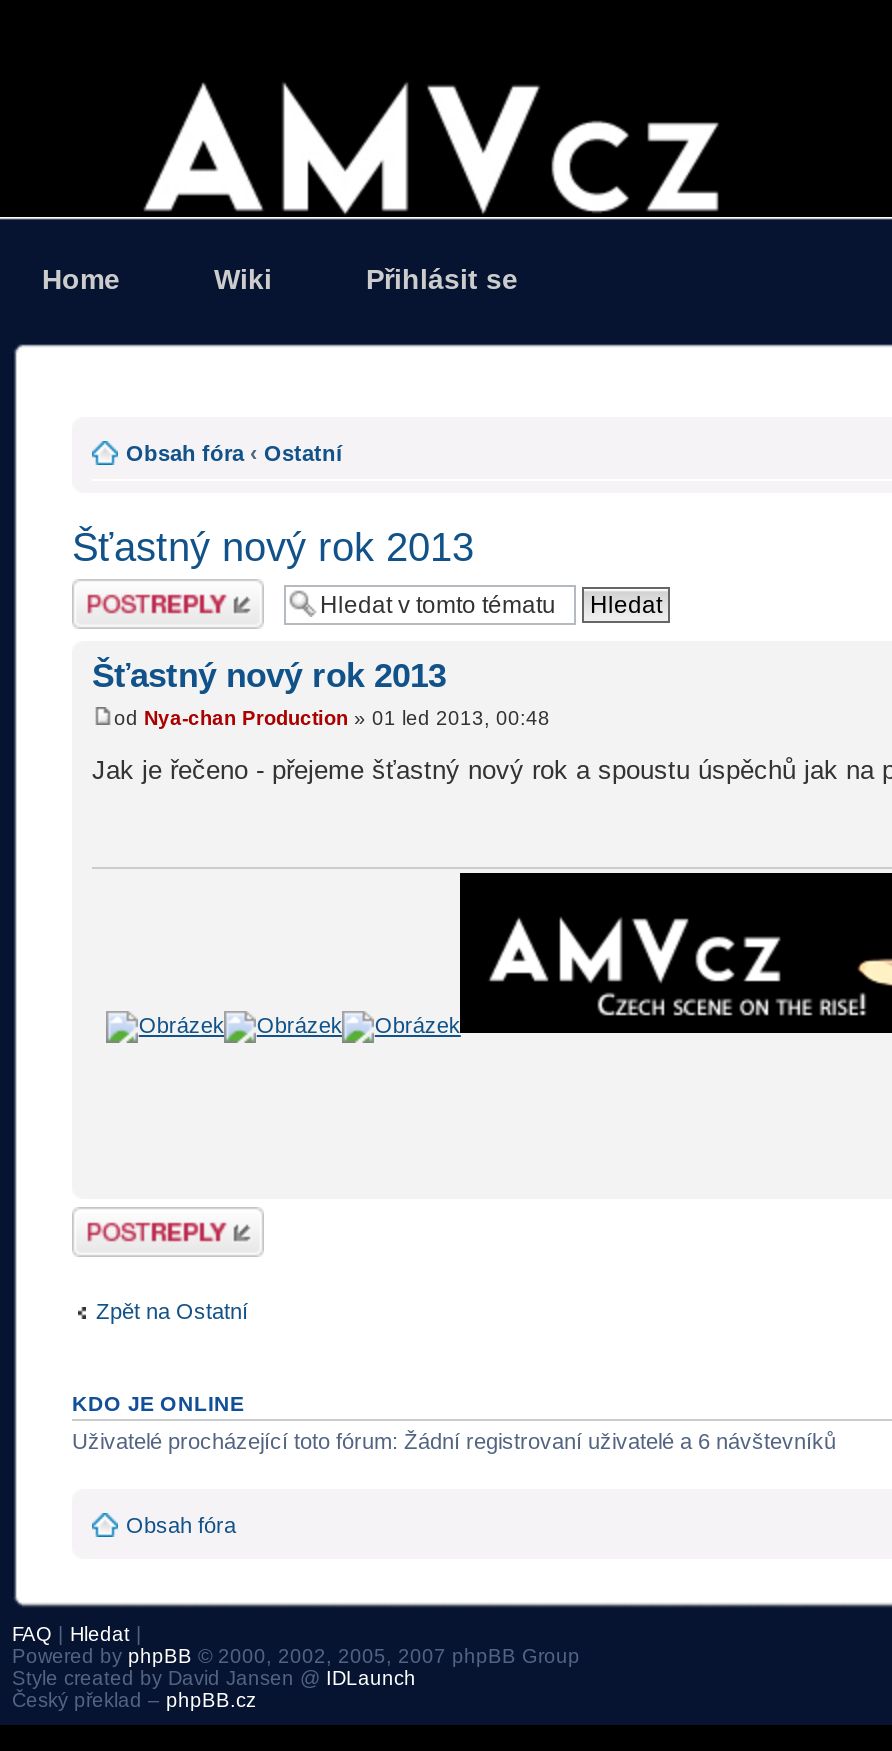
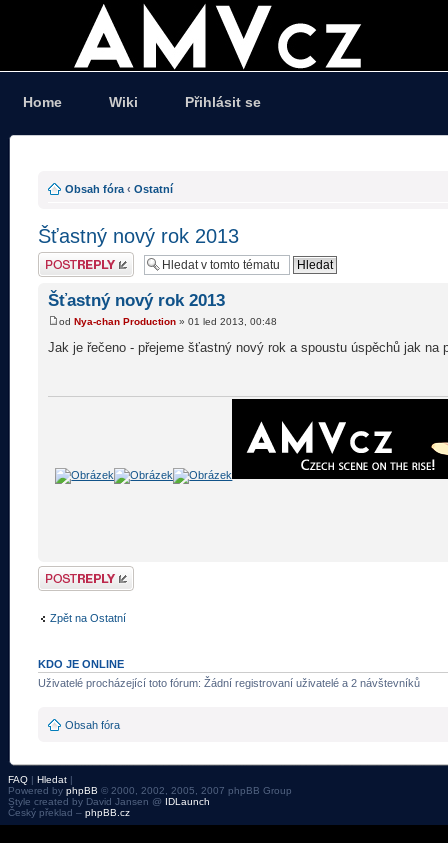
- Uživatelé procházející toto fórum: Žádní registrovaní uživatelé a 6 návštevníků
+ Uživatelé procházející toto fórum: Žádní registrovaní uživatelé a 2 návštevníků
